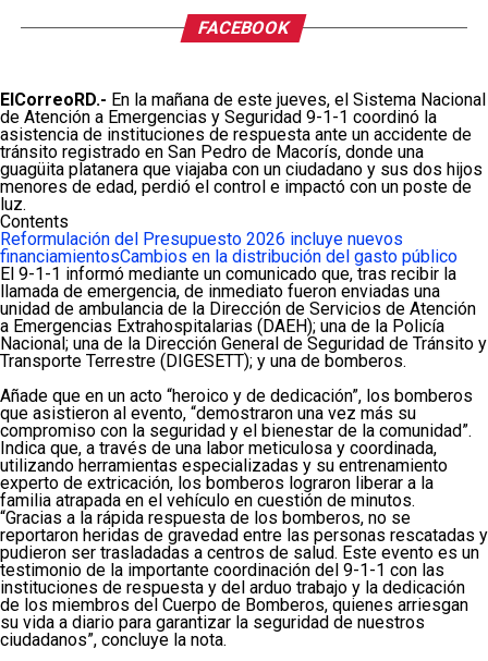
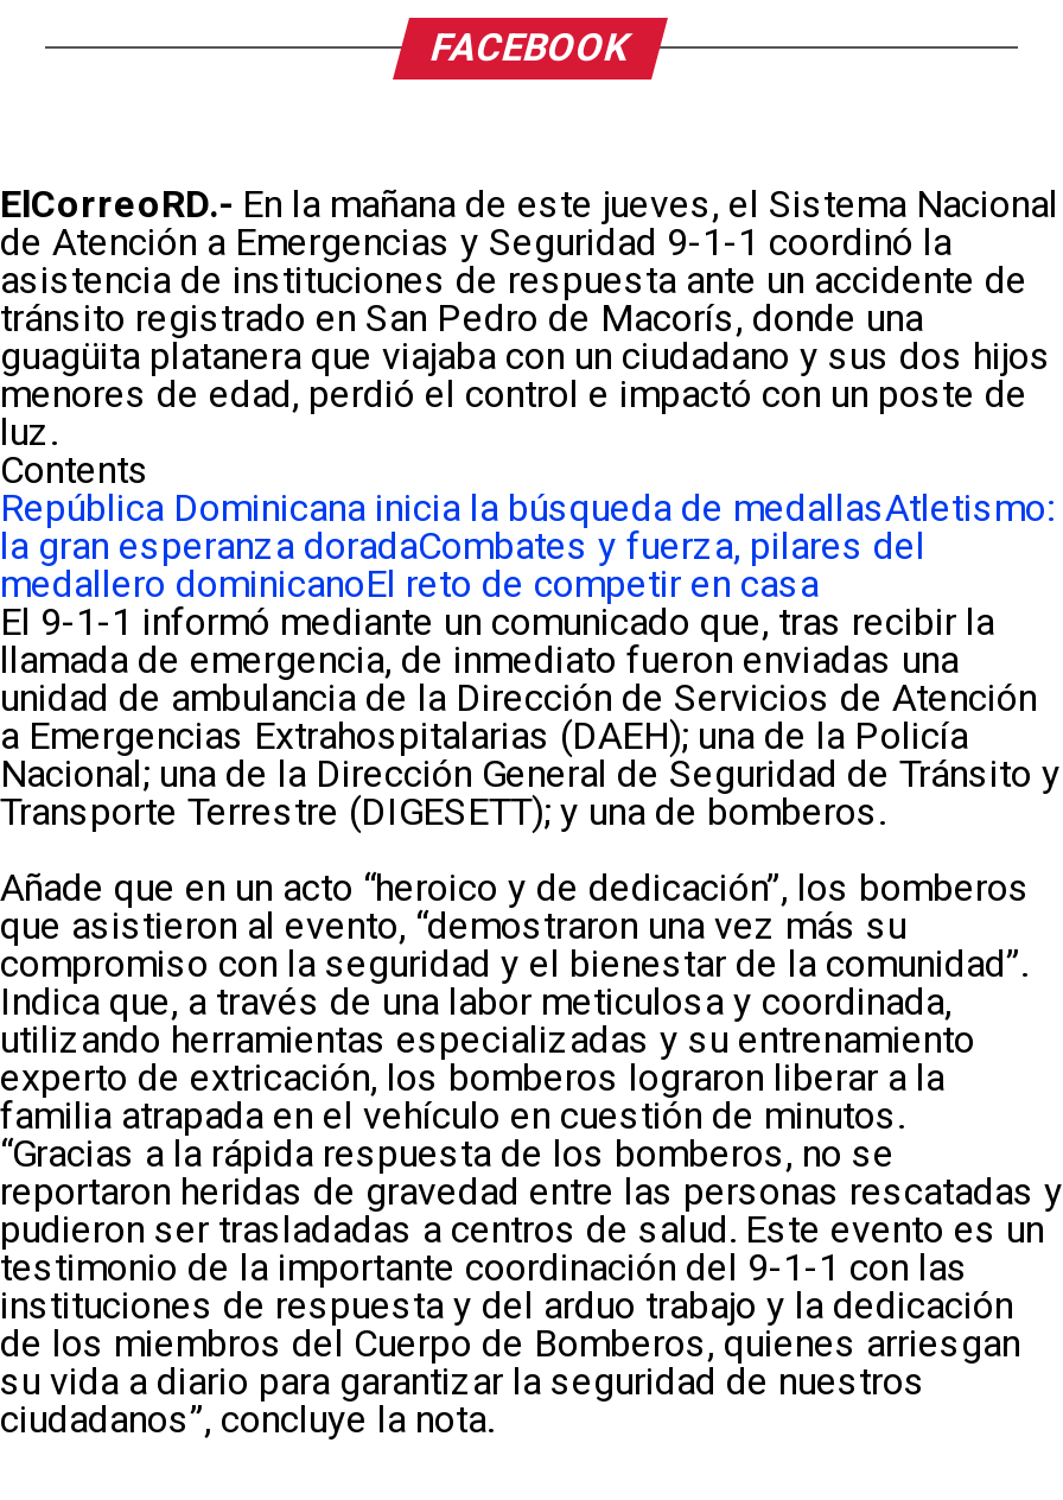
- Reformulación del Presupuesto 2026 incluye nuevos
- financiamientosCambios en la distribución del gasto público
+ República Dominicana inicia la búsqueda de medallasAtletismo:
+ la gran esperanza doradaCombates y fuerza, pilares del
+ medallero dominicanoEl reto de competir en casa
